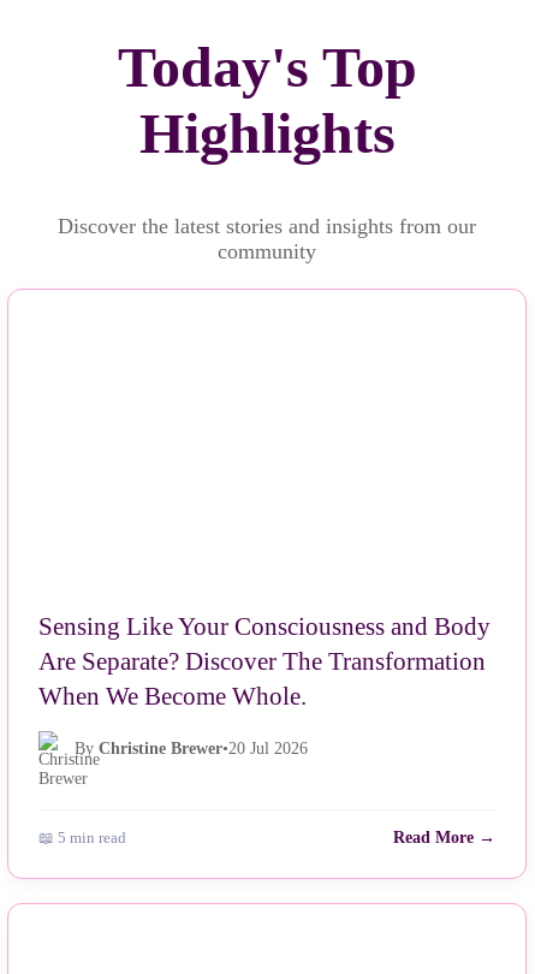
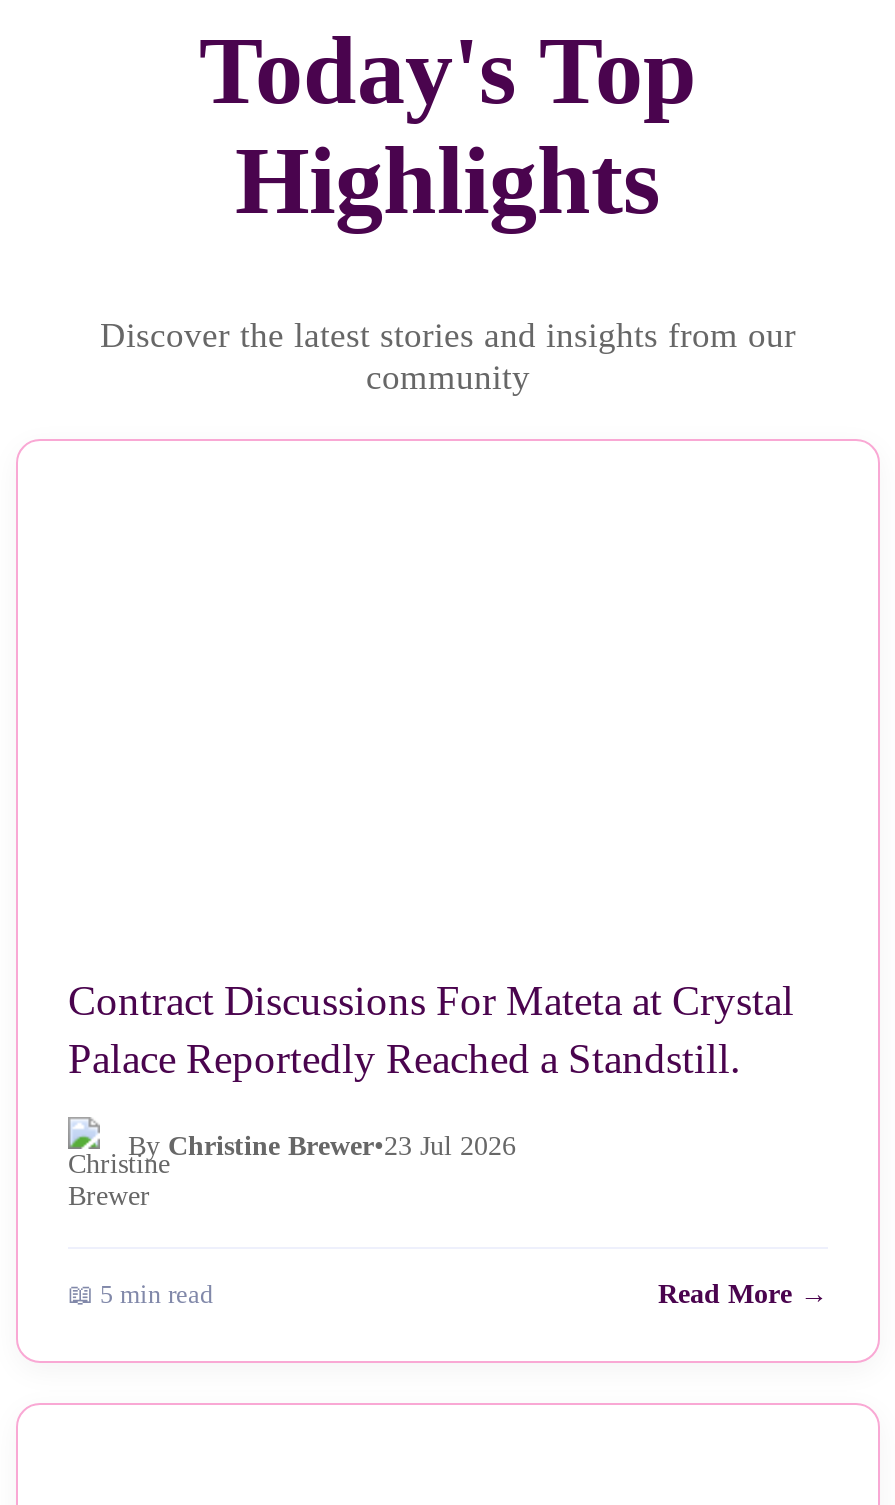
- Sensing Like Your Consciousness and Body
- Are Separate? Discover The Transformation
- When We Become Whole.
+ Contract Discussions For Mateta at Crystal
+ Palace Reportedly Reached a Standstill.

- By Christine Brewer•20 Jul 2026
+ By Christine Brewer•23 Jul 2026
